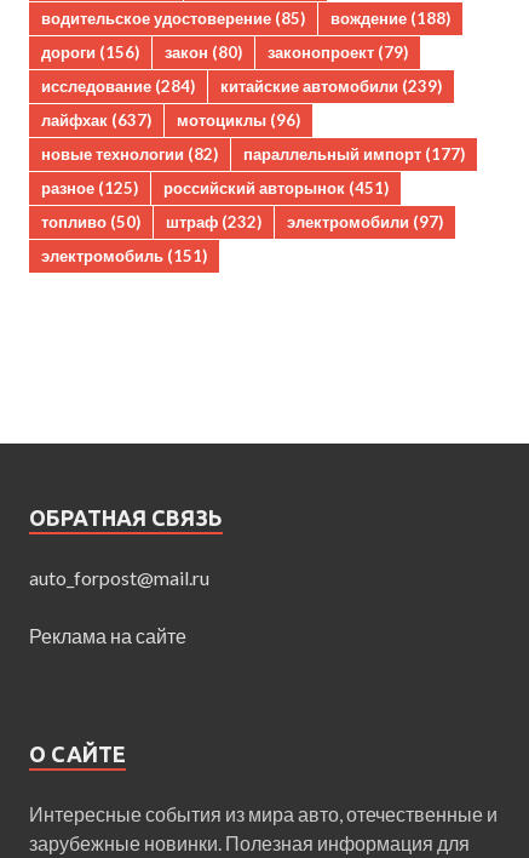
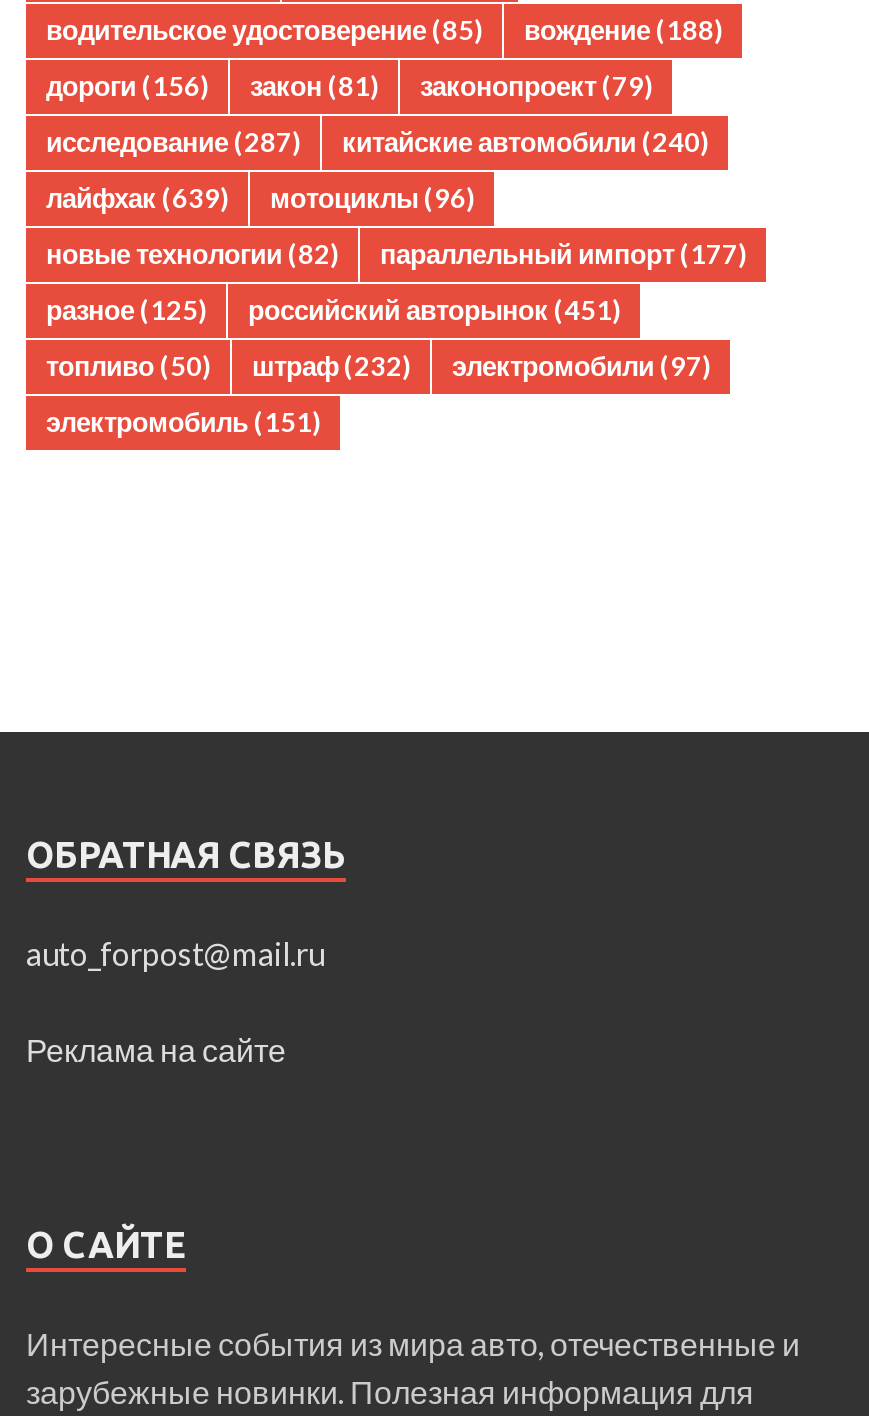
- дороги (156) закон (80) законопроект (79)
+ дороги (156) закон (81) законопроект (79)

- исследование (284)
+ исследование (287)

- китайские автомобили (239)
+ китайские автомобили (240)

- лайфхак (637) мотоциклы (96)
+ лайфхак (639) мотоциклы (96)
